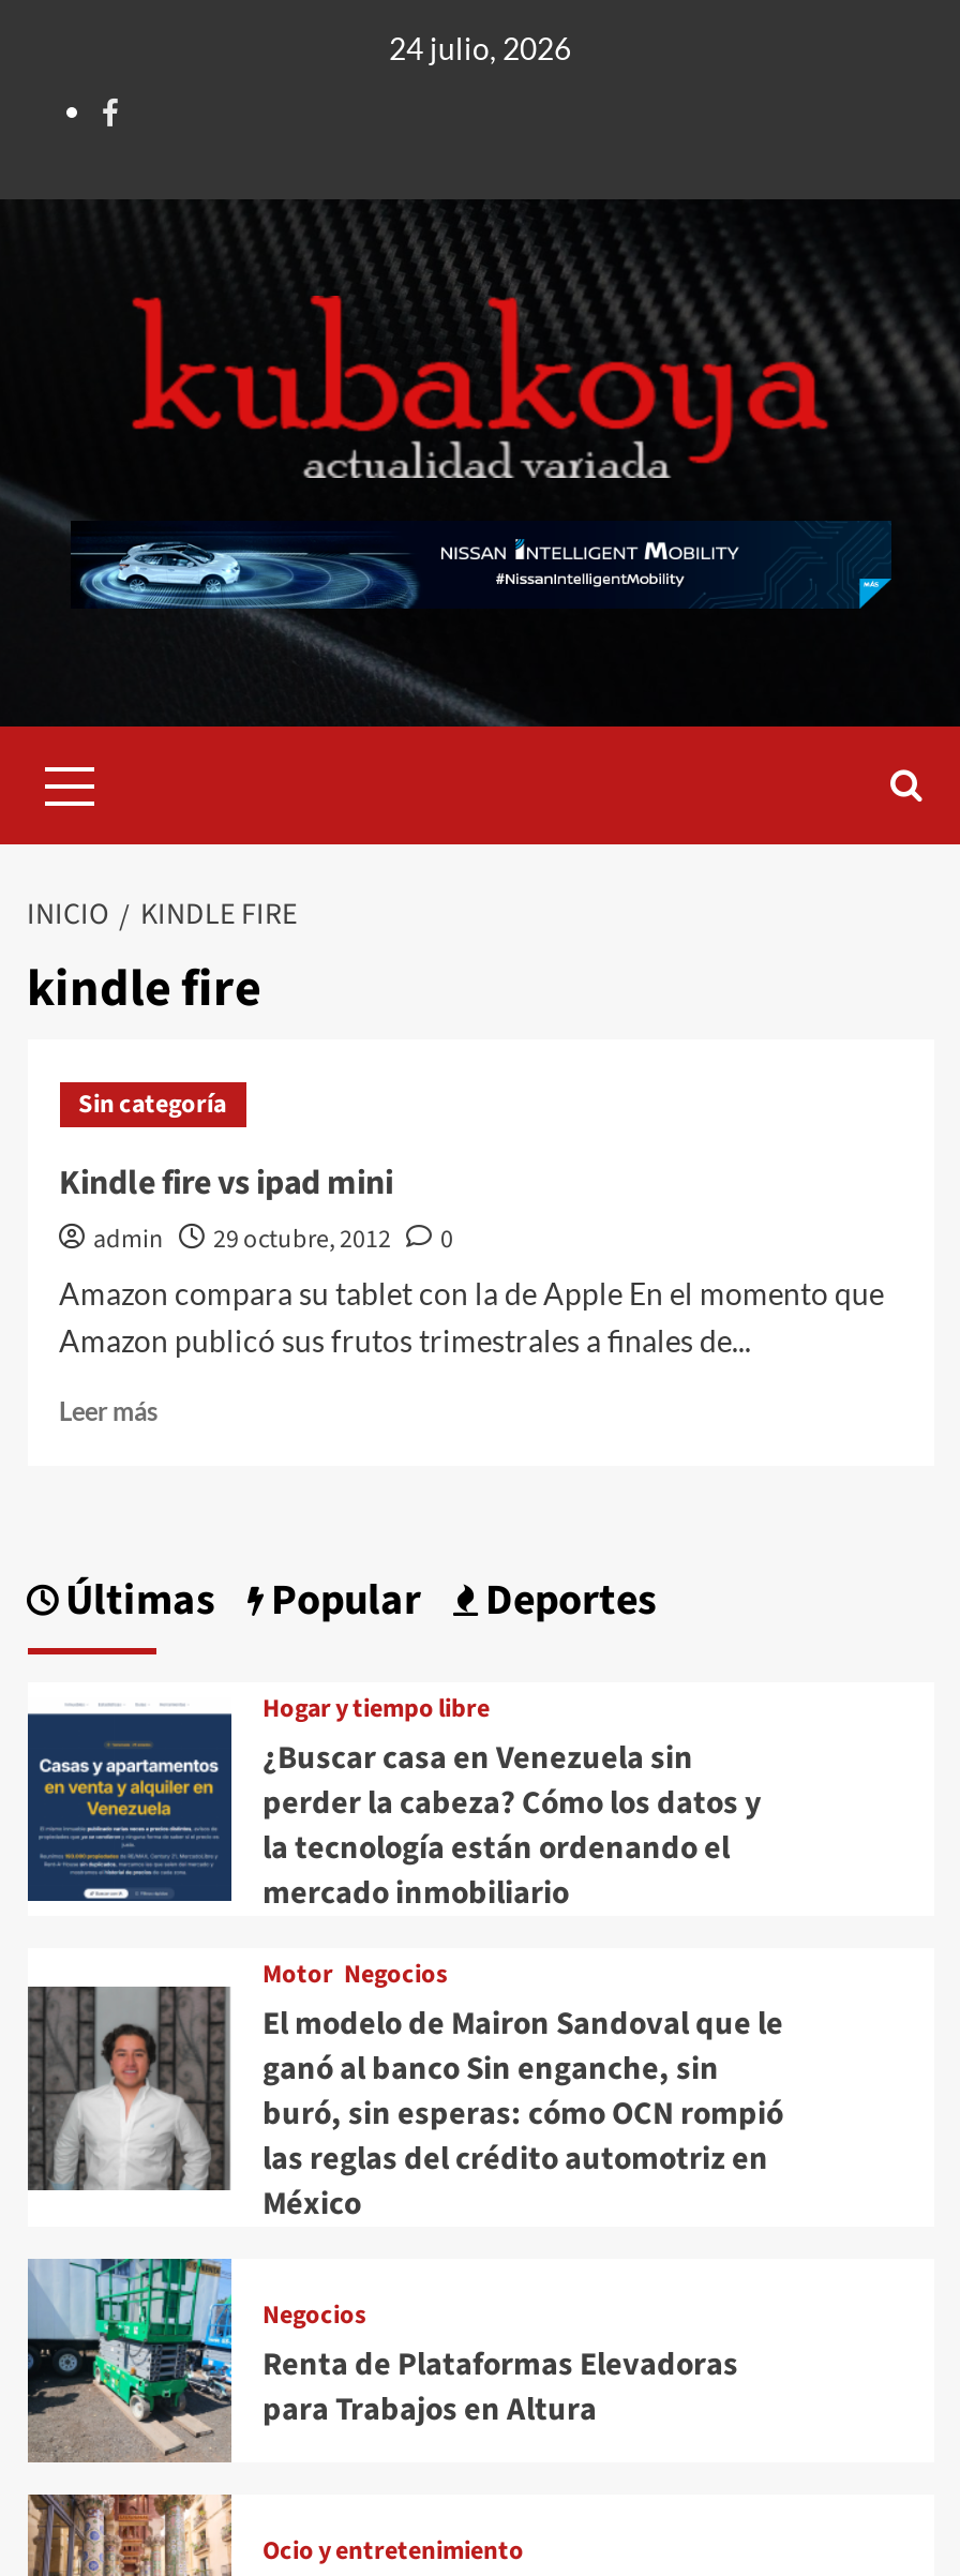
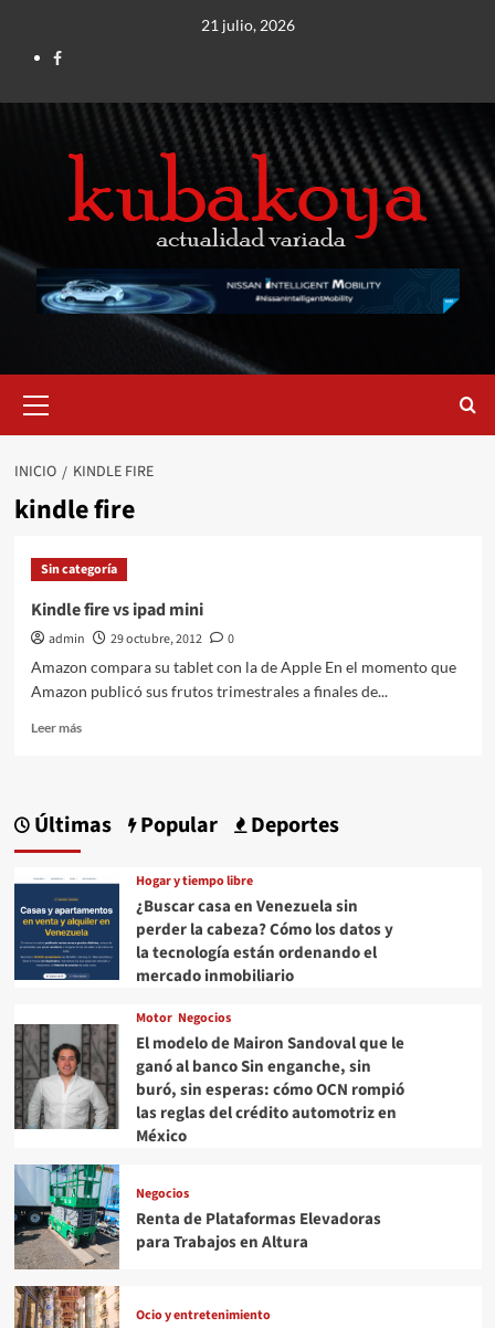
- 24 julio, 2026
+ 21 julio, 2026
